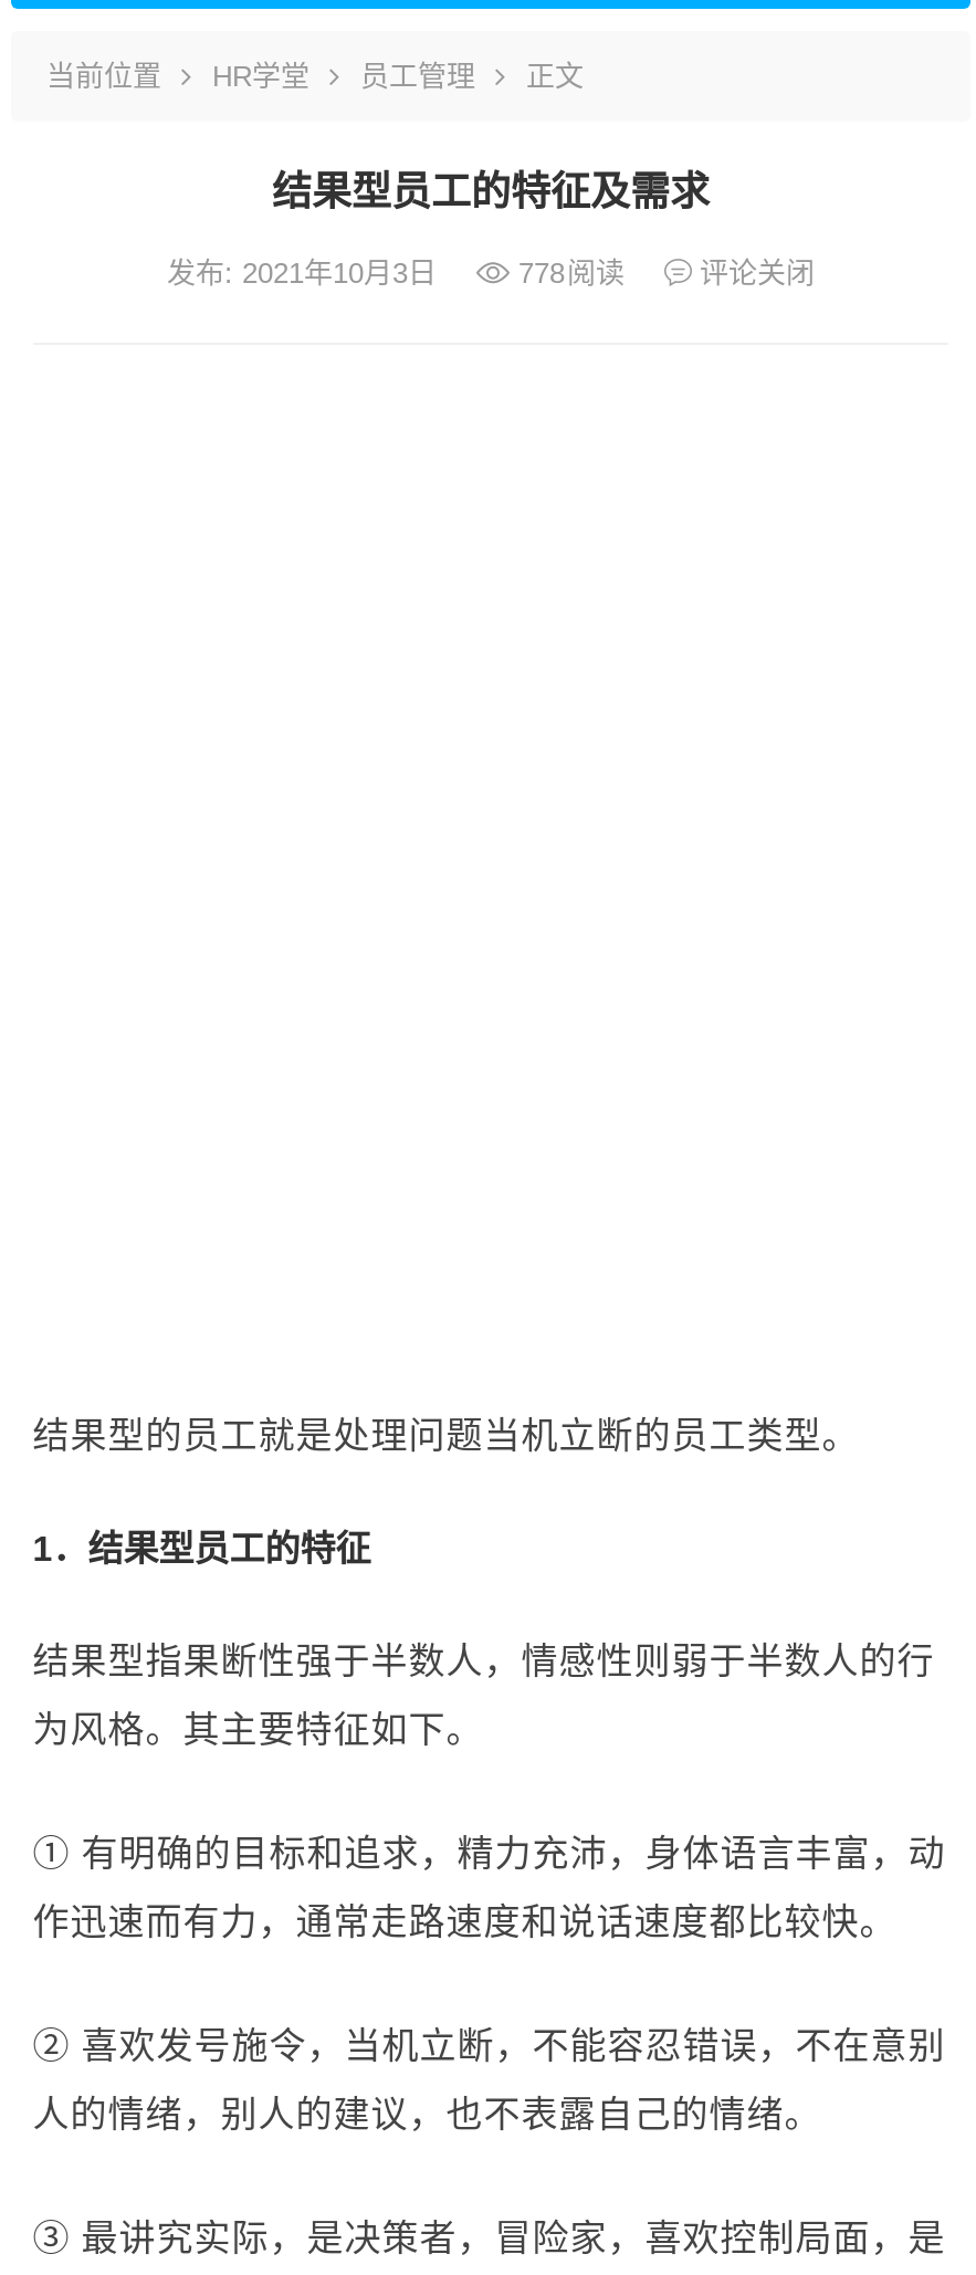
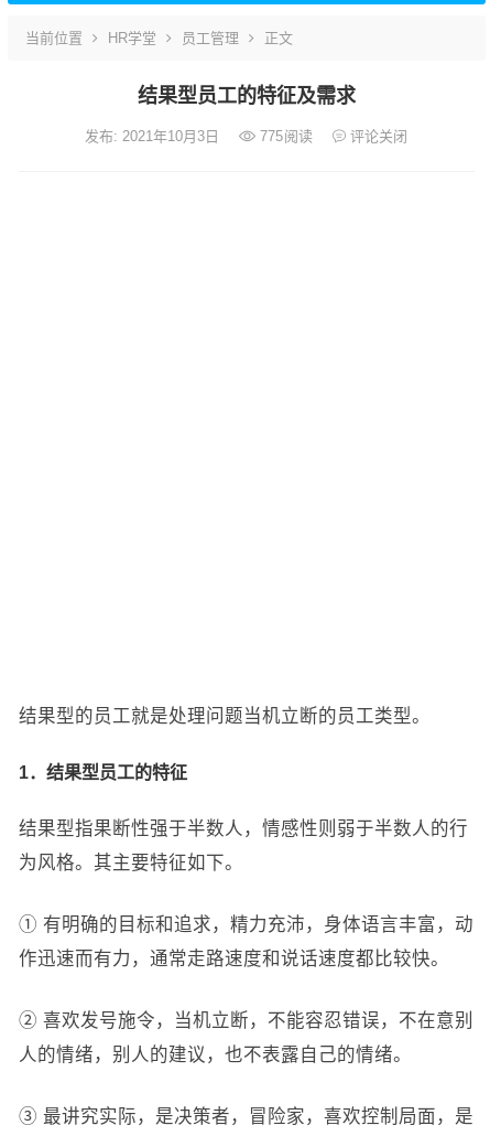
- 发布: 2021年10月3日 778阅读 评论关闭
+ 发布: 2021年10月3日 775阅读 评论关闭
